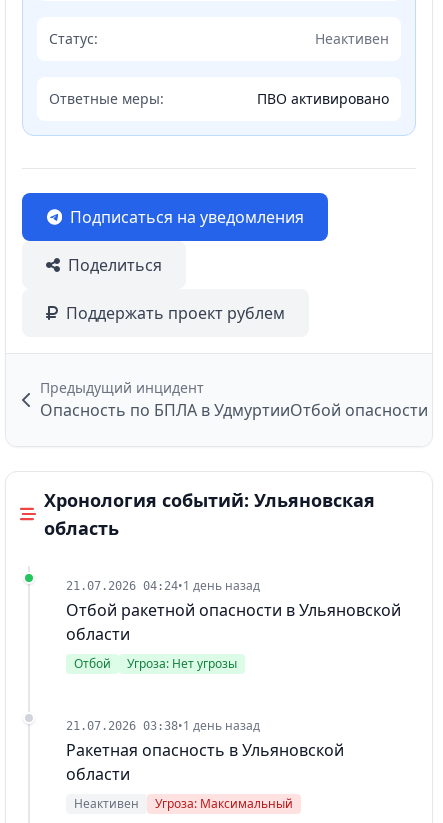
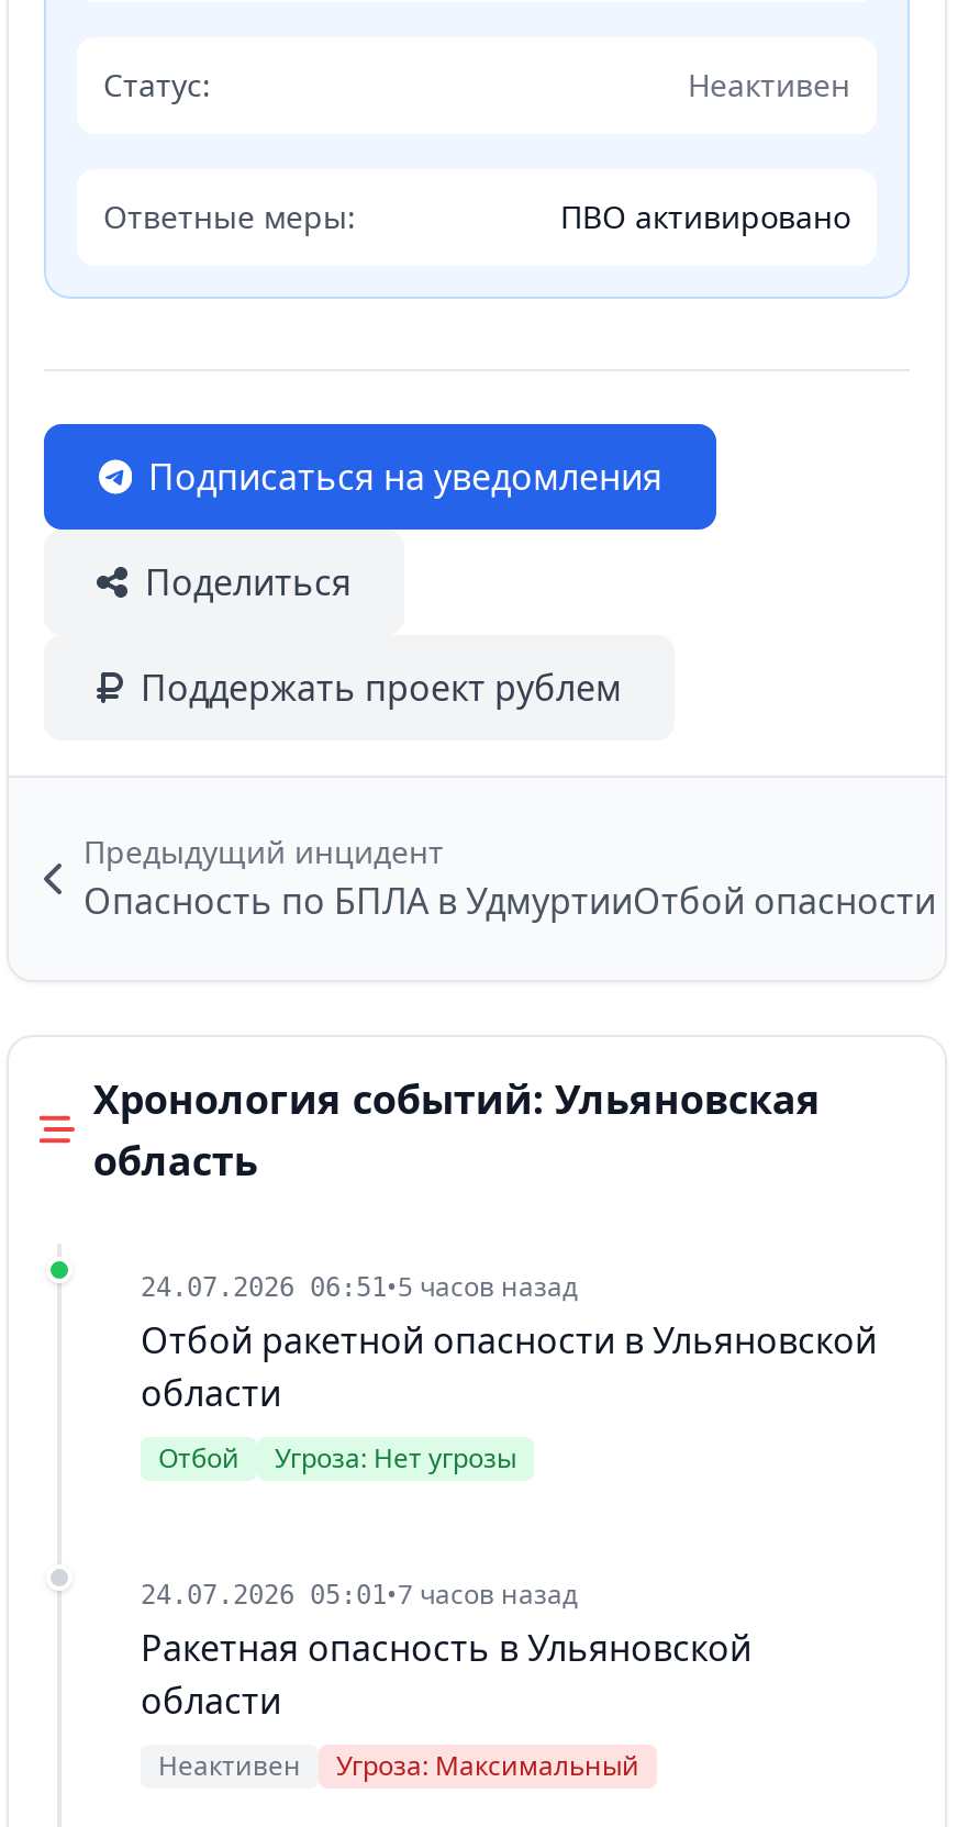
- 21.07.2026 04:24•1 день назад
+ 24.07.2026 06:51•5 часов назад

- 21.07.2026 03:38•1 день назад
+ 24.07.2026 05:01•7 часов назад
